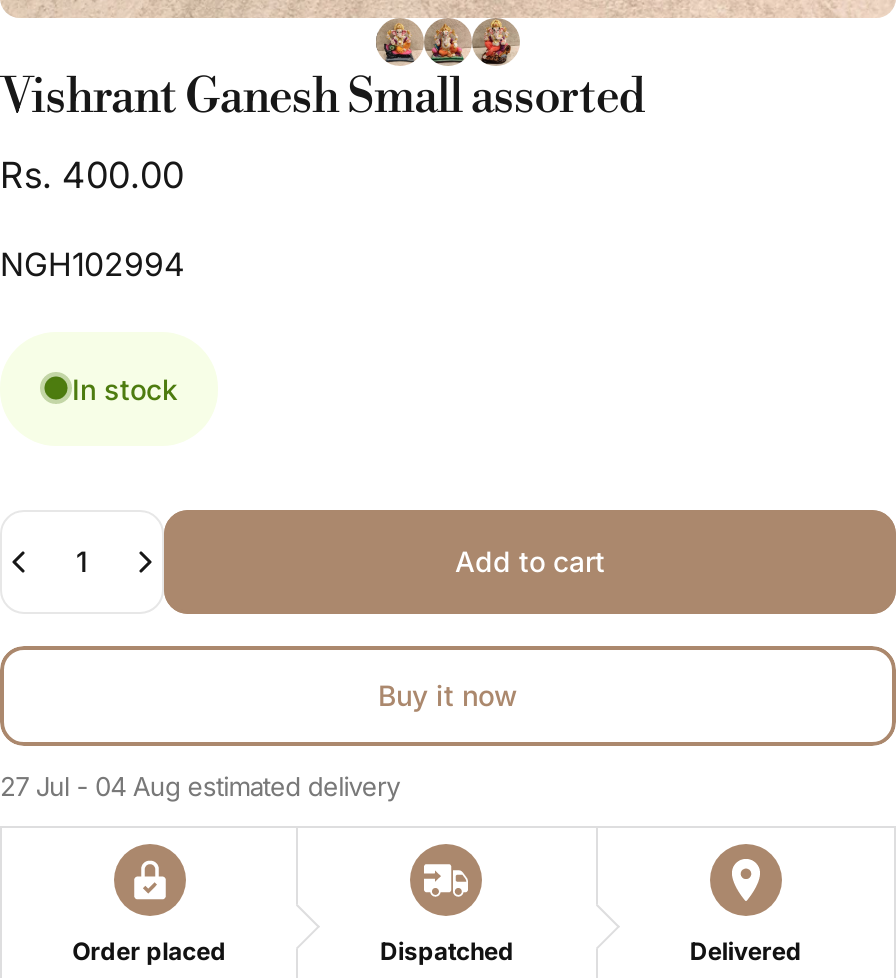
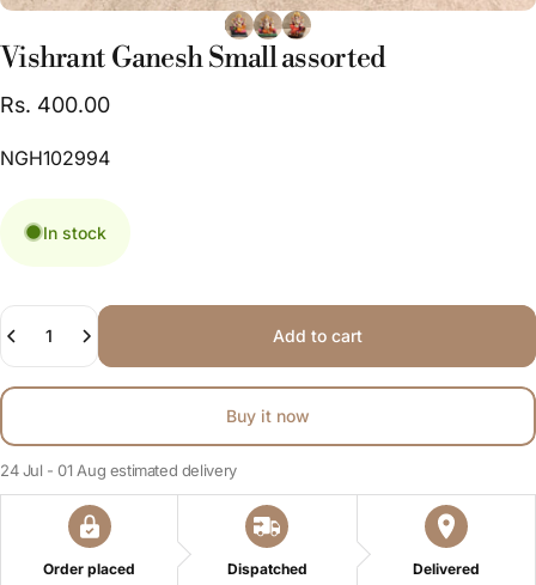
- 27 Jul - 04 Aug estimated delivery
+ 24 Jul - 01 Aug estimated delivery
